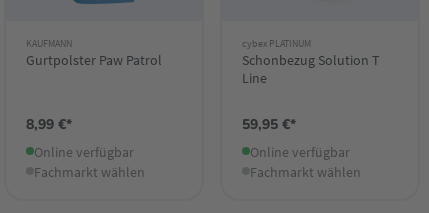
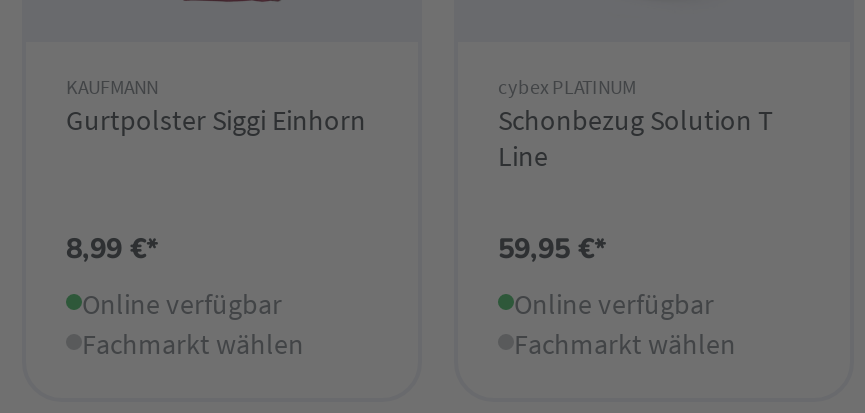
- Gurtpolster Paw Patrol
+ Gurtpolster Siggi Einhorn
